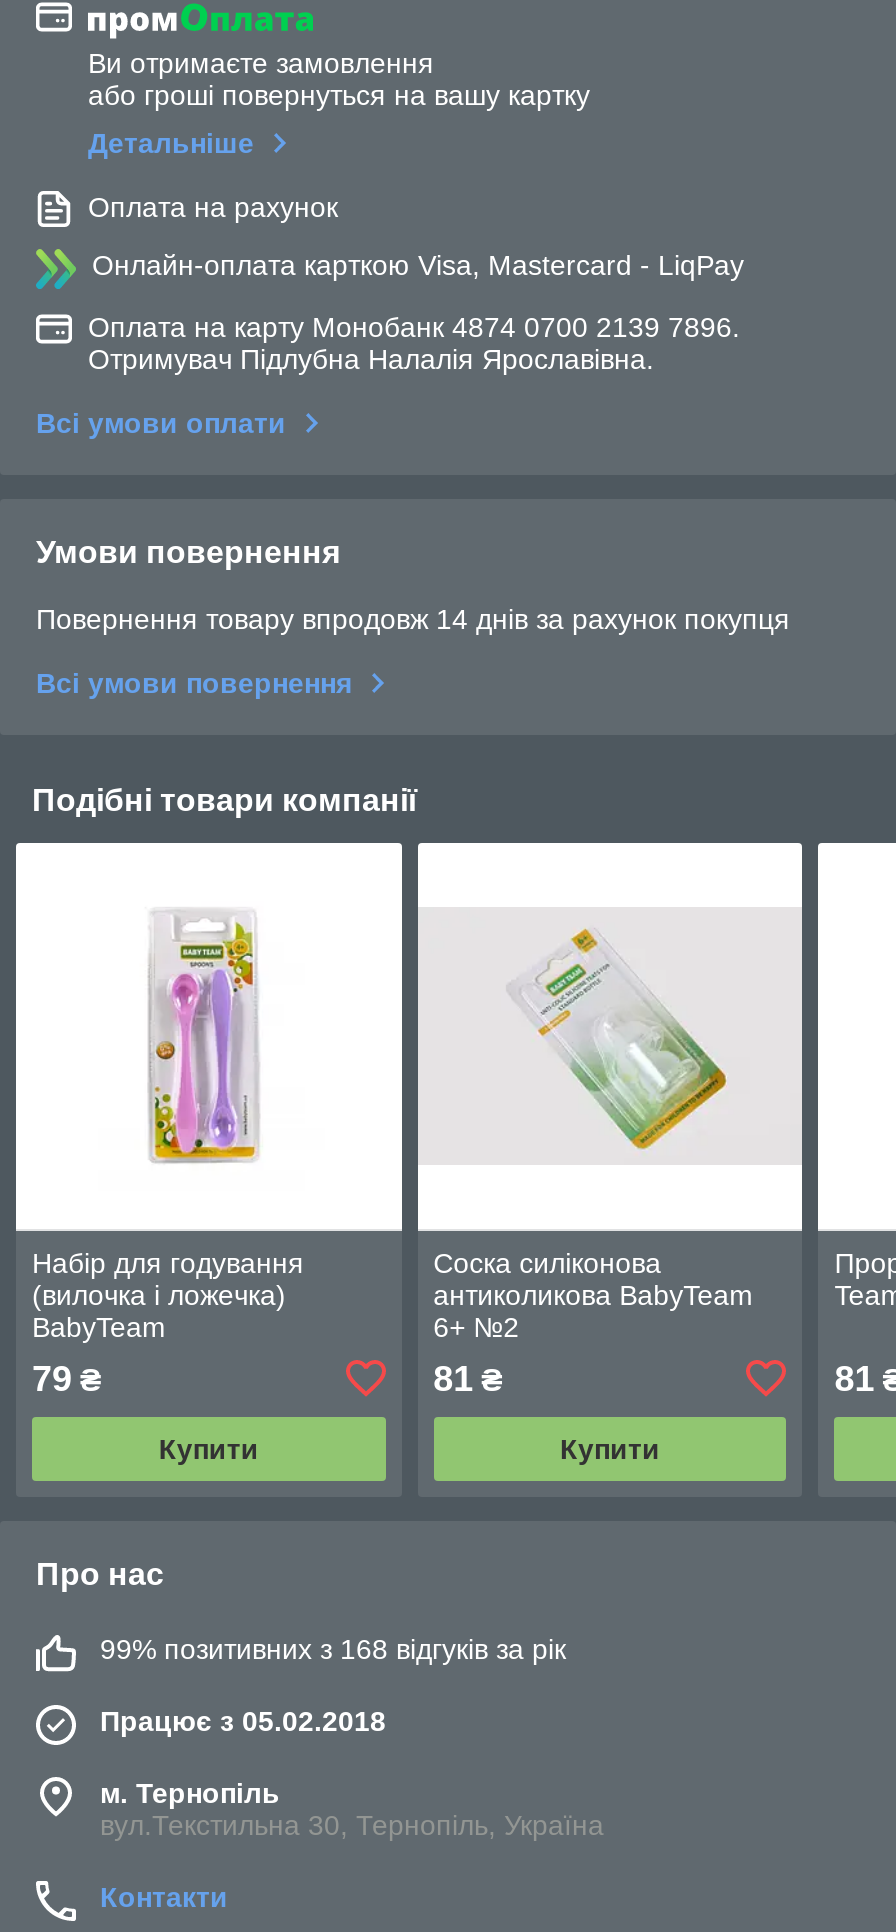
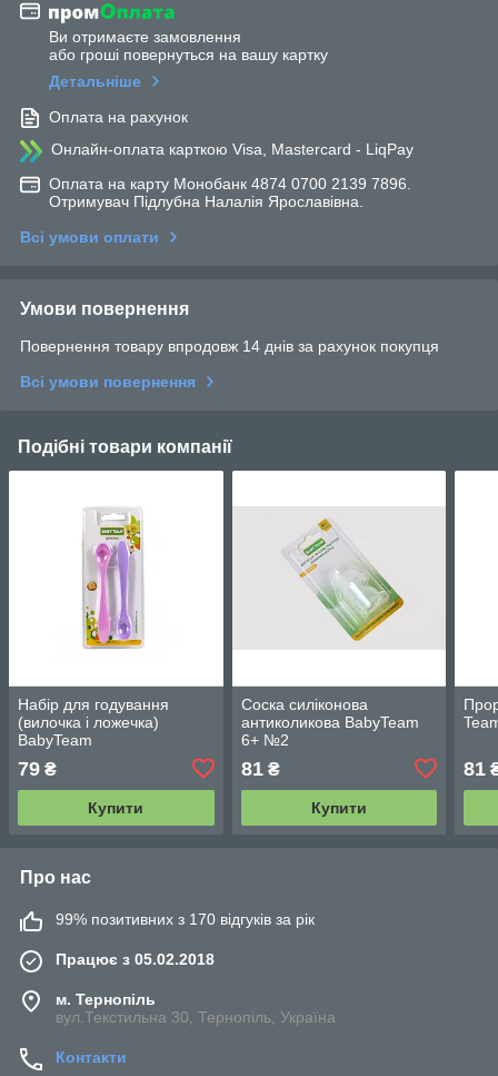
- 99% позитивних з 168 відгуків за рік
+ 99% позитивних з 170 відгуків за рік
